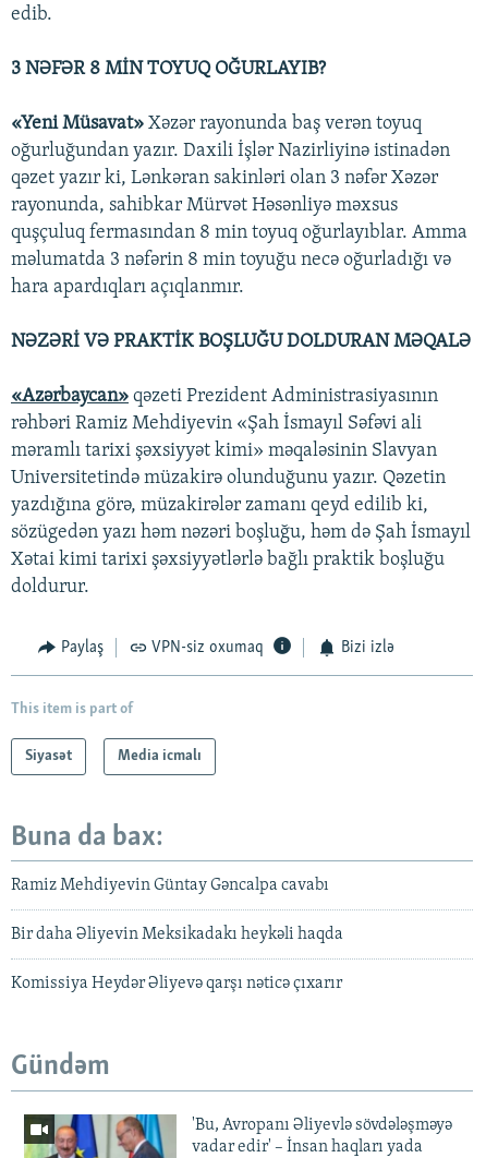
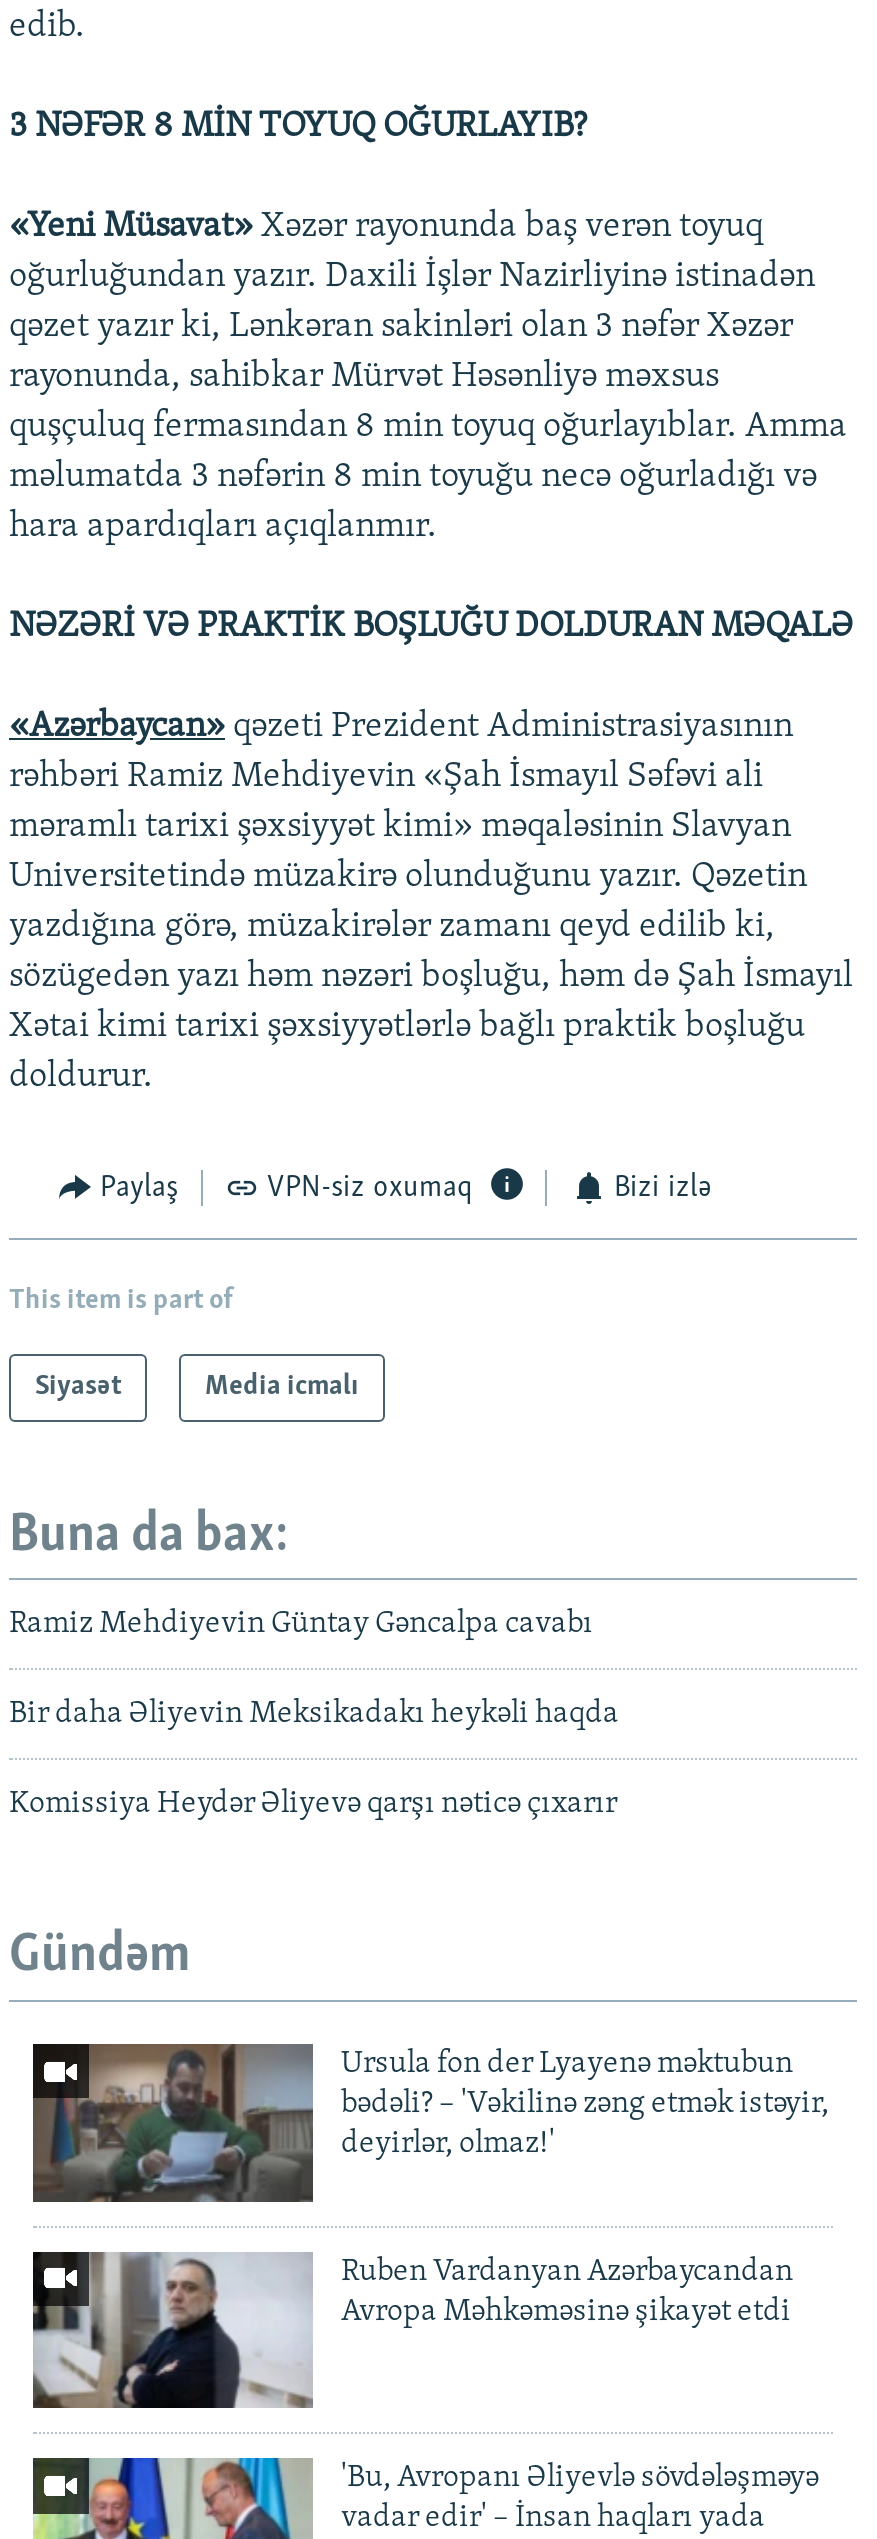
+ [image]
+ Ursula fon der Lyayenə məktubun
+ bədəli? – 'Vəkilinə zəng etmək istəyir,
+ deyirlər, olmaz!'

+ [image]
+ Ruben Vardanyan Azərbaycandan
+ Avropa Məhkəməsinə şikayət etdi
